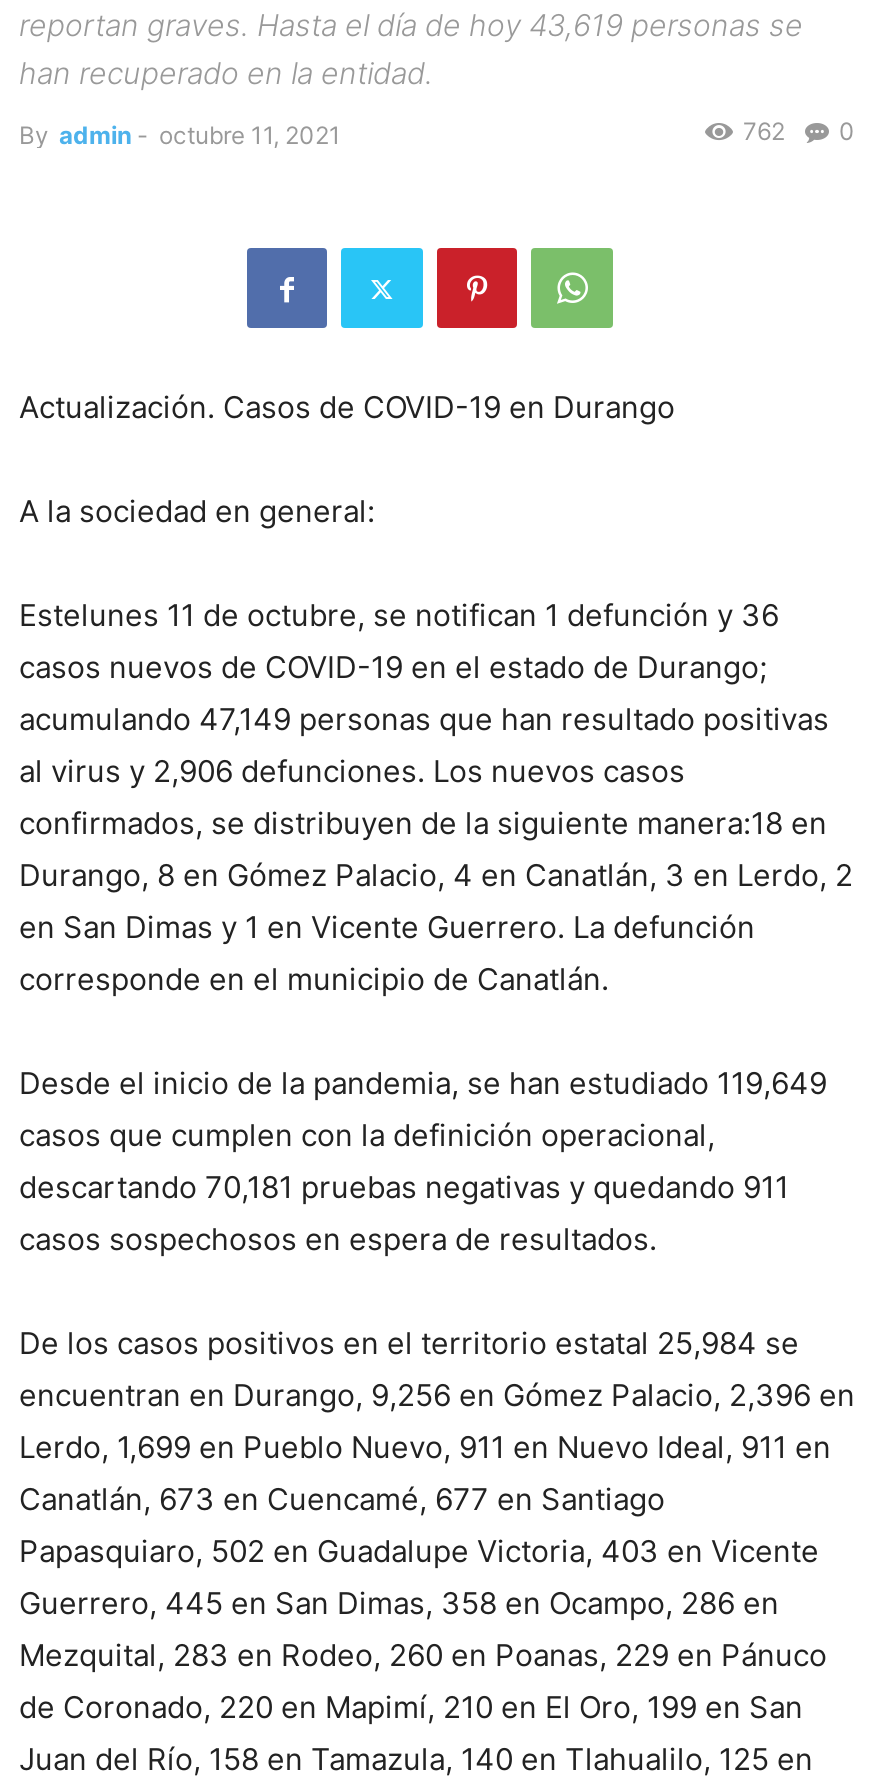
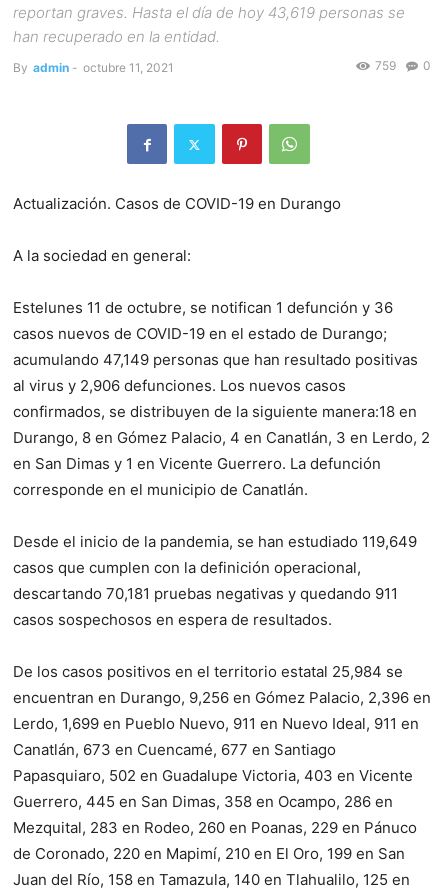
- 762 0
+ 759 0
